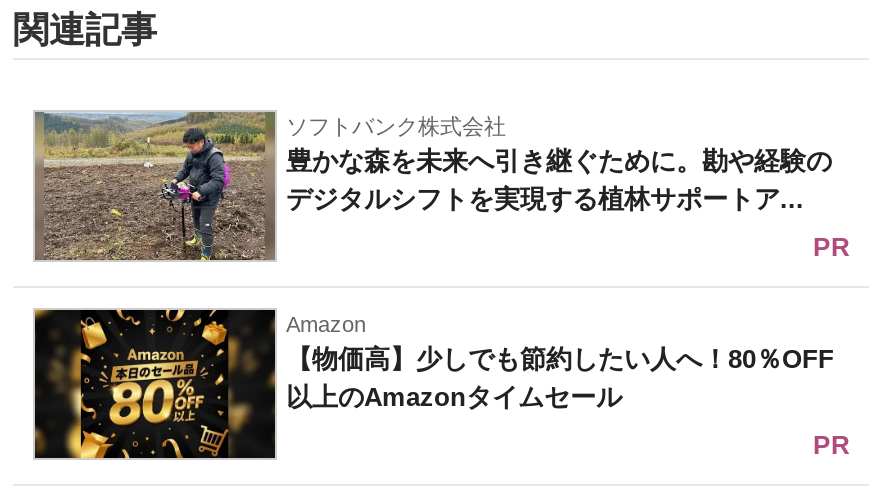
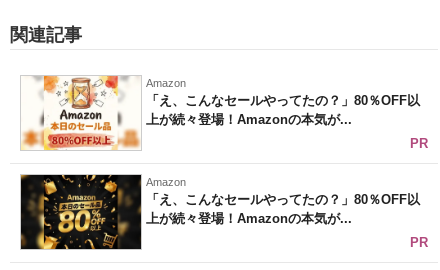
- [image]
- ソフトバンク株式会社
- 豊かな森を未来へ引き継ぐために。勘や経験の
- デジタルシフトを実現する植林サポートア...
+ [image]
+ Amazon
+ 「え、こんなセールやってたの？」80％OFF以
+ 上が続々登場！Amazonの本気が...

- 【物価高】少しでも節約したい人へ！80％OFF
- 以上のAmazonタイムセール
+ 「え、こんなセールやってたの？」80％OFF以
+ 上が続々登場！Amazonの本気が...
